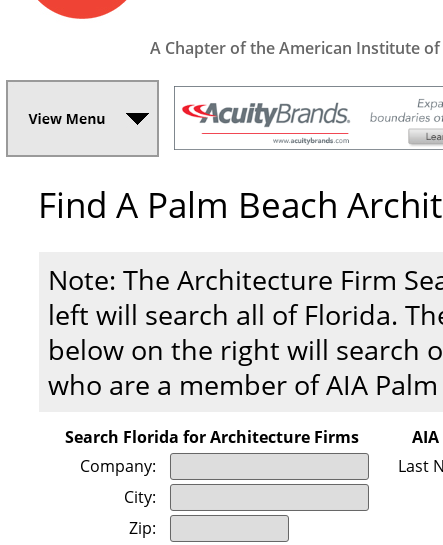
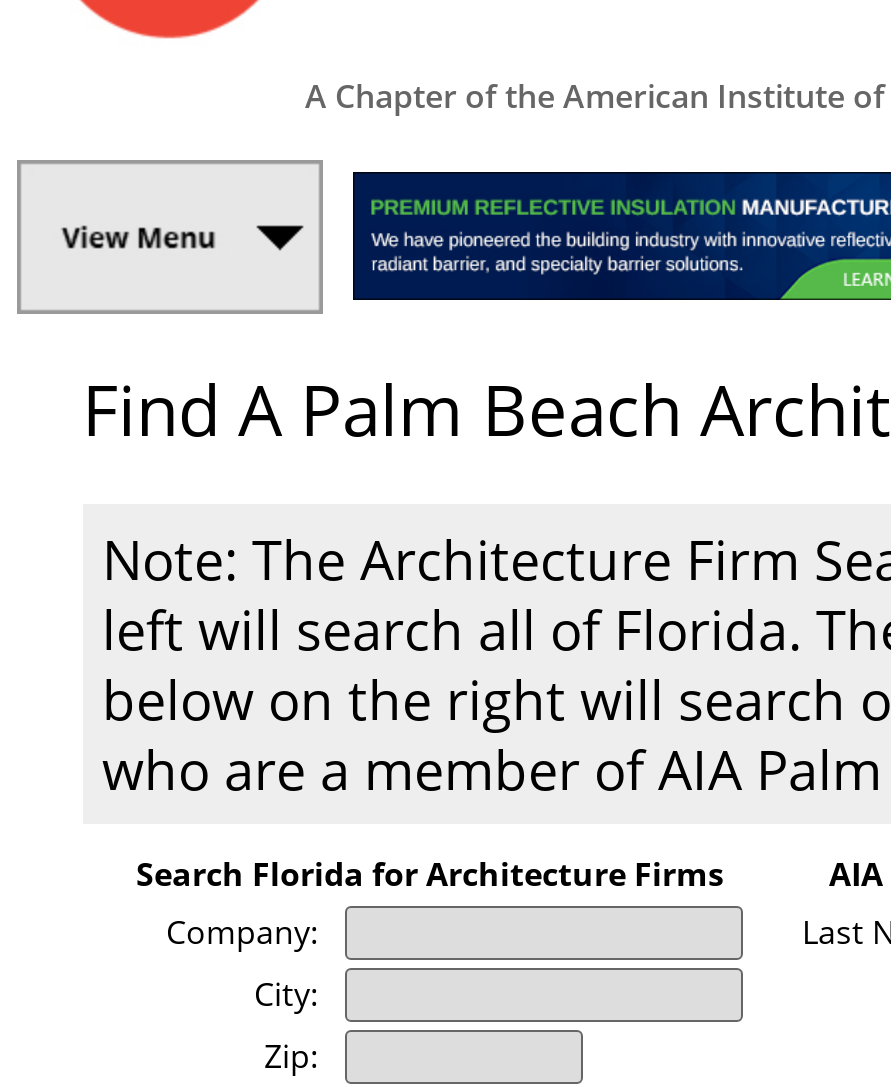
- [image]
+ [image]
